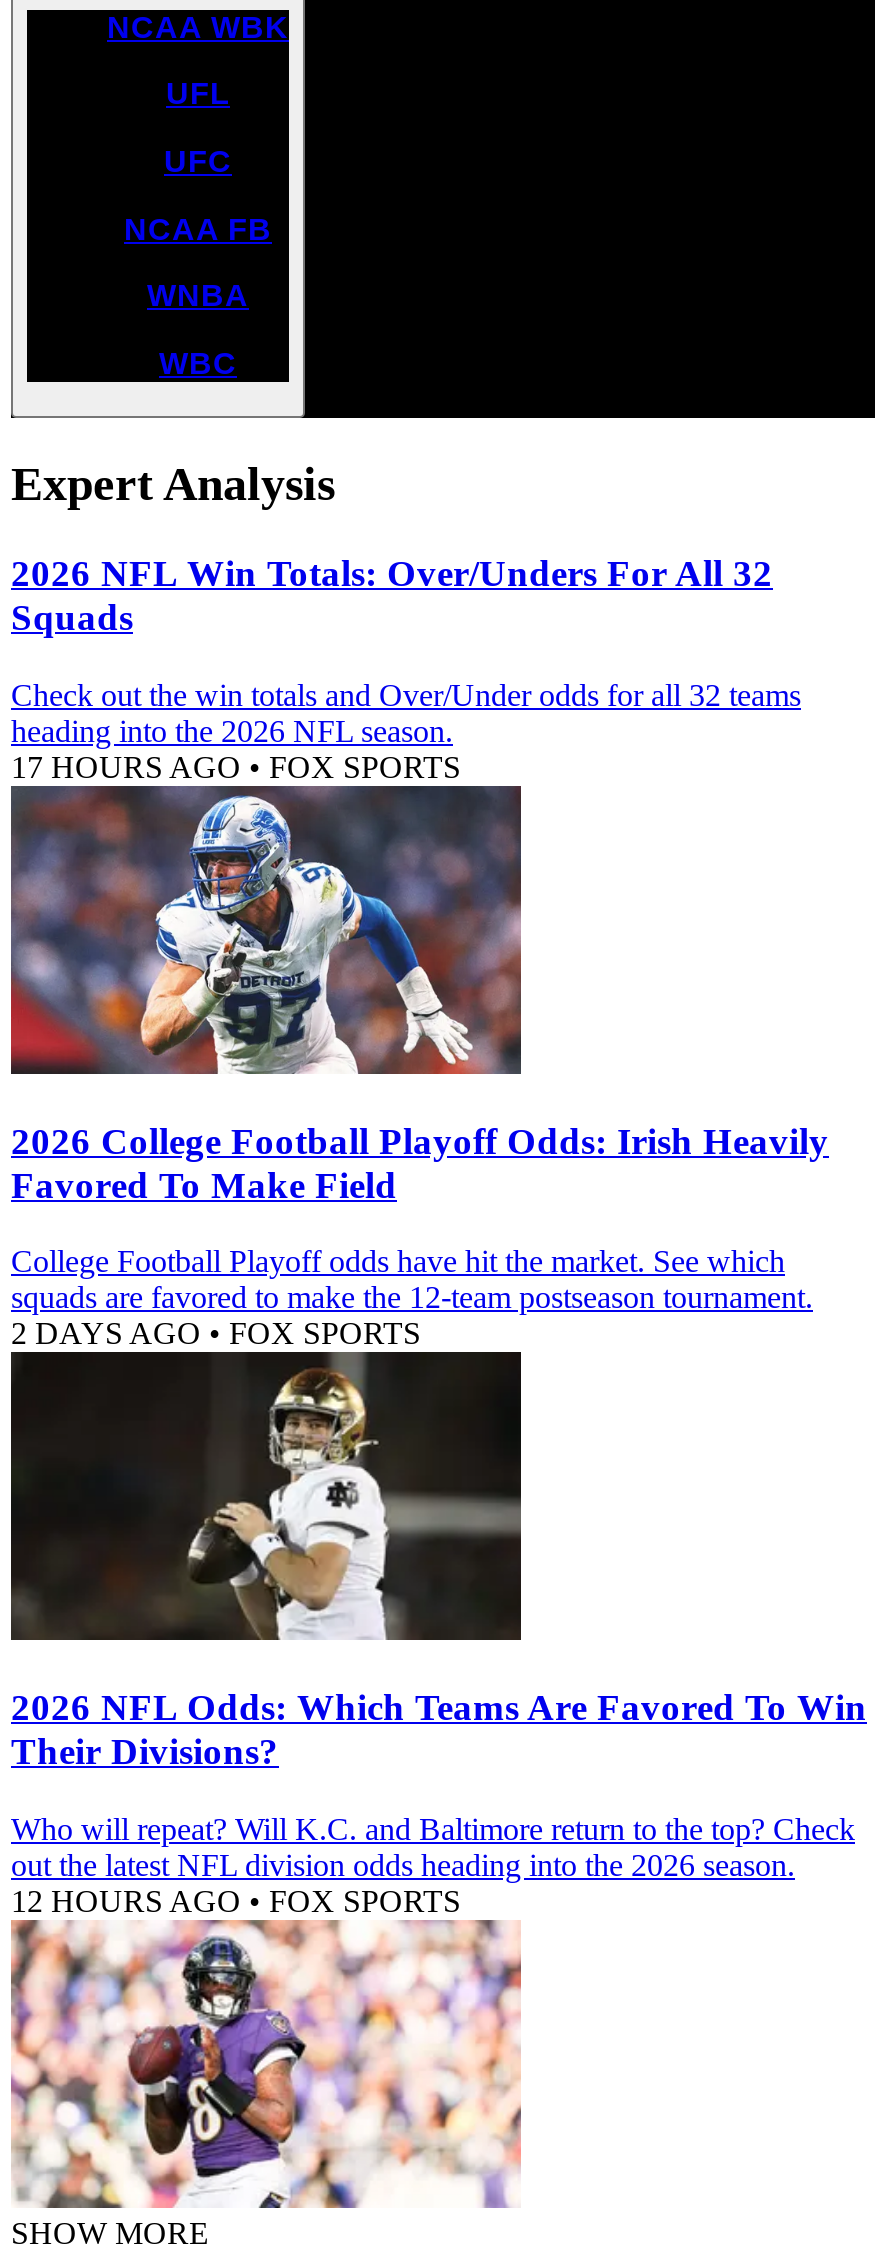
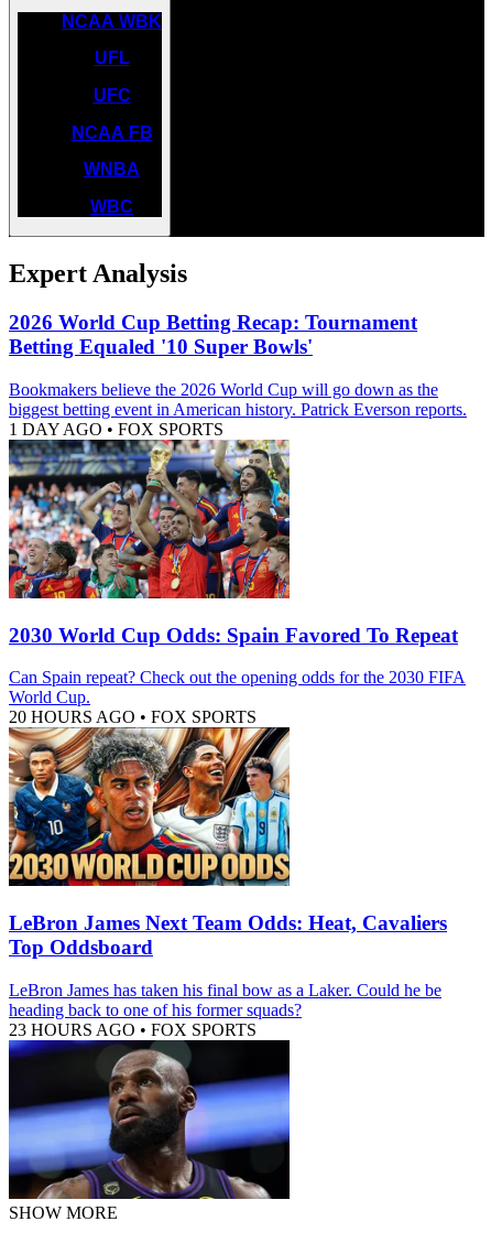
- 2026 NFL Win Totals: Over/Unders For All 32
- Squads
+ 2026 World Cup Betting Recap: Tournament
+ Betting Equaled '10 Super Bowls'

- Check out the win totals and Over/Under odds for all 32 teams
- heading into the 2026 NFL season.
- 17 HOURS AGO • FOX SPORTS
+ Bookmakers believe the 2026 World Cup will go down as the
+ biggest betting event in American history. Patrick Everson reports.
+ 1 DAY AGO • FOX SPORTS

- [image]
- 2026 College Football Playoff Odds: Irish Heavily
- Favored To Make Field
+ [image]
+ 2030 World Cup Odds: Spain Favored To Repeat

- College Football Playoff odds have hit the market. See which
- squads are favored to make the 12-team postseason tournament.
- 2 DAYS AGO • FOX SPORTS
+ Can Spain repeat? Check out the opening odds for the 2030 FIFA
+ World Cup.
+ 20 HOURS AGO • FOX SPORTS

- [image]
- 2026 NFL Odds: Which Teams Are Favored To Win
- Their Divisions?
+ [image]
+ LeBron James Next Team Odds: Heat, Cavaliers
+ Top Oddsboard

- Who will repeat? Will K.C. and Baltimore return to the top? Check
- out the latest NFL division odds heading into the 2026 season.
- 12 HOURS AGO • FOX SPORTS
+ LeBron James has taken his final bow as a Laker. Could he be
+ heading back to one of his former squads?
+ 23 HOURS AGO • FOX SPORTS

- [image]
+ [image]
